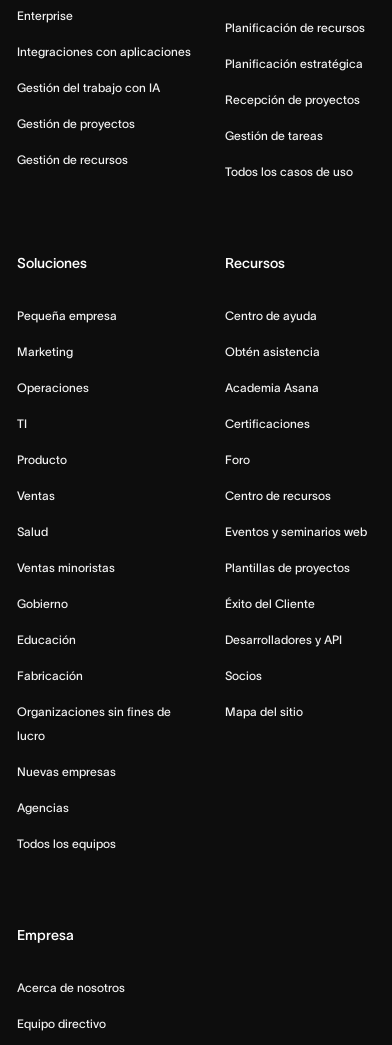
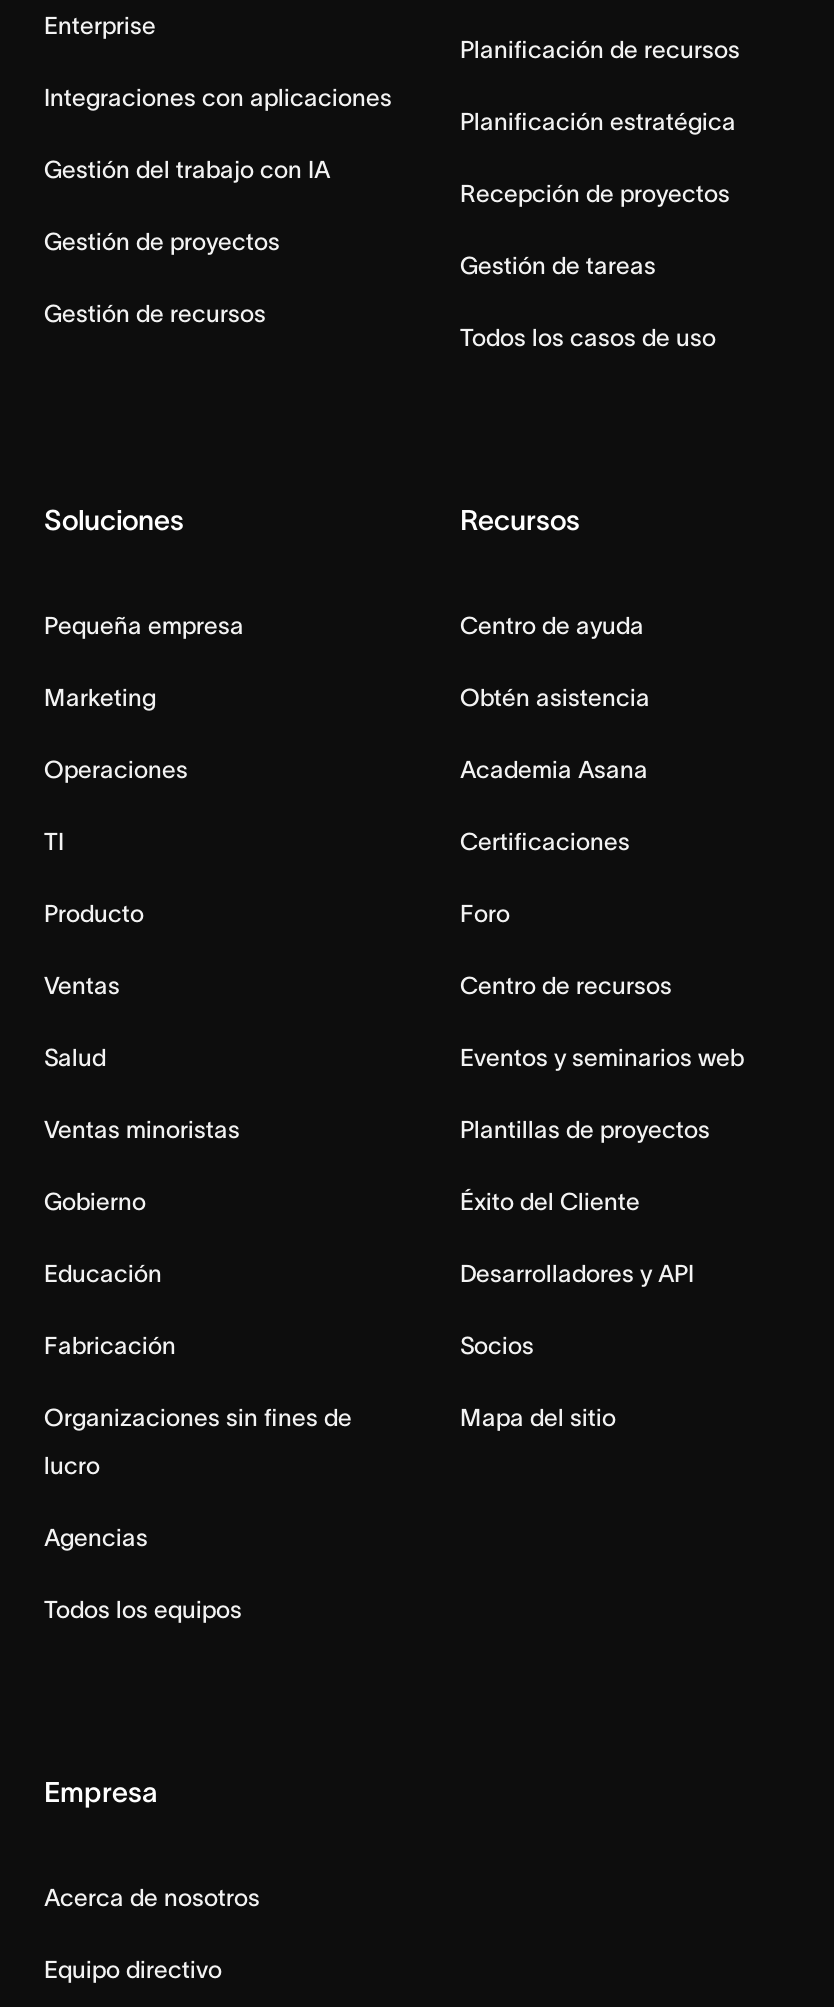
- Nuevas empresas
